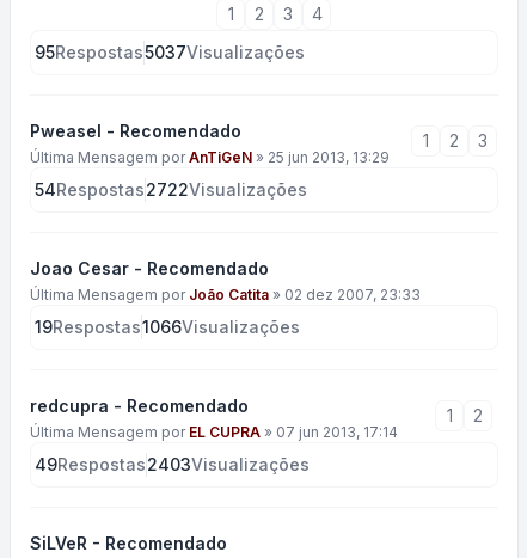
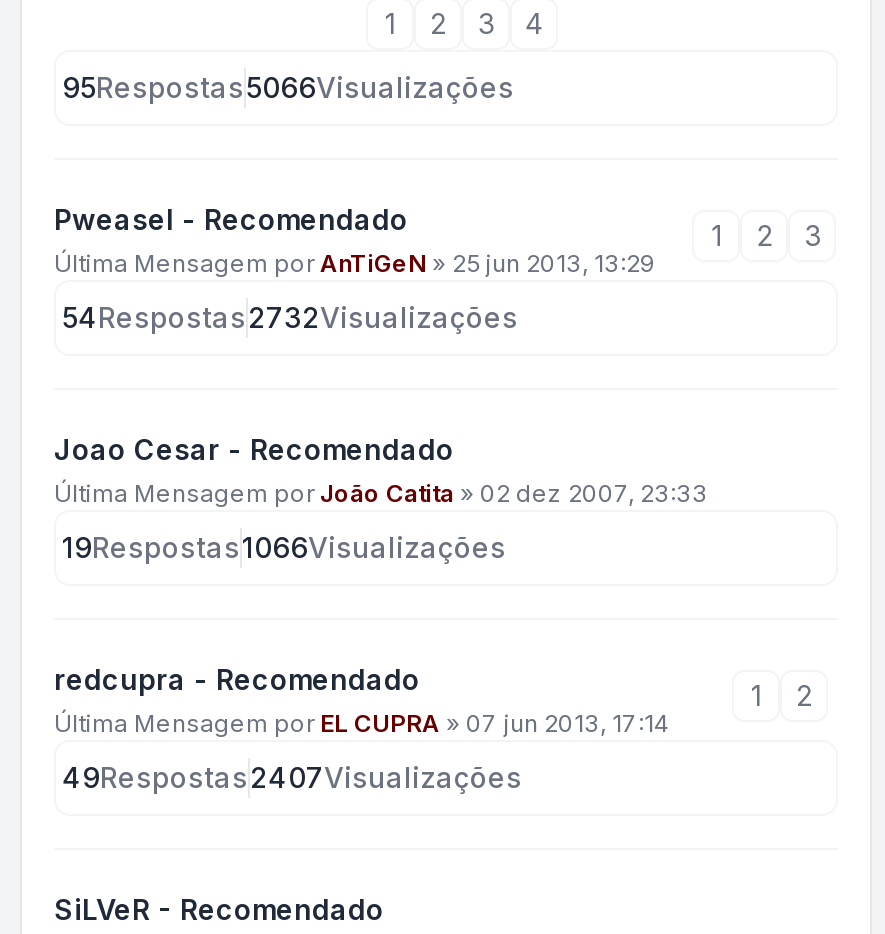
- 95Respostas 5037Visualizações
+ 95Respostas 5066Visualizações

- 54Respostas 2722Visualizações
+ 54Respostas 2732Visualizações

- 49Respostas 2403Visualizações
+ 49Respostas 2407Visualizações
